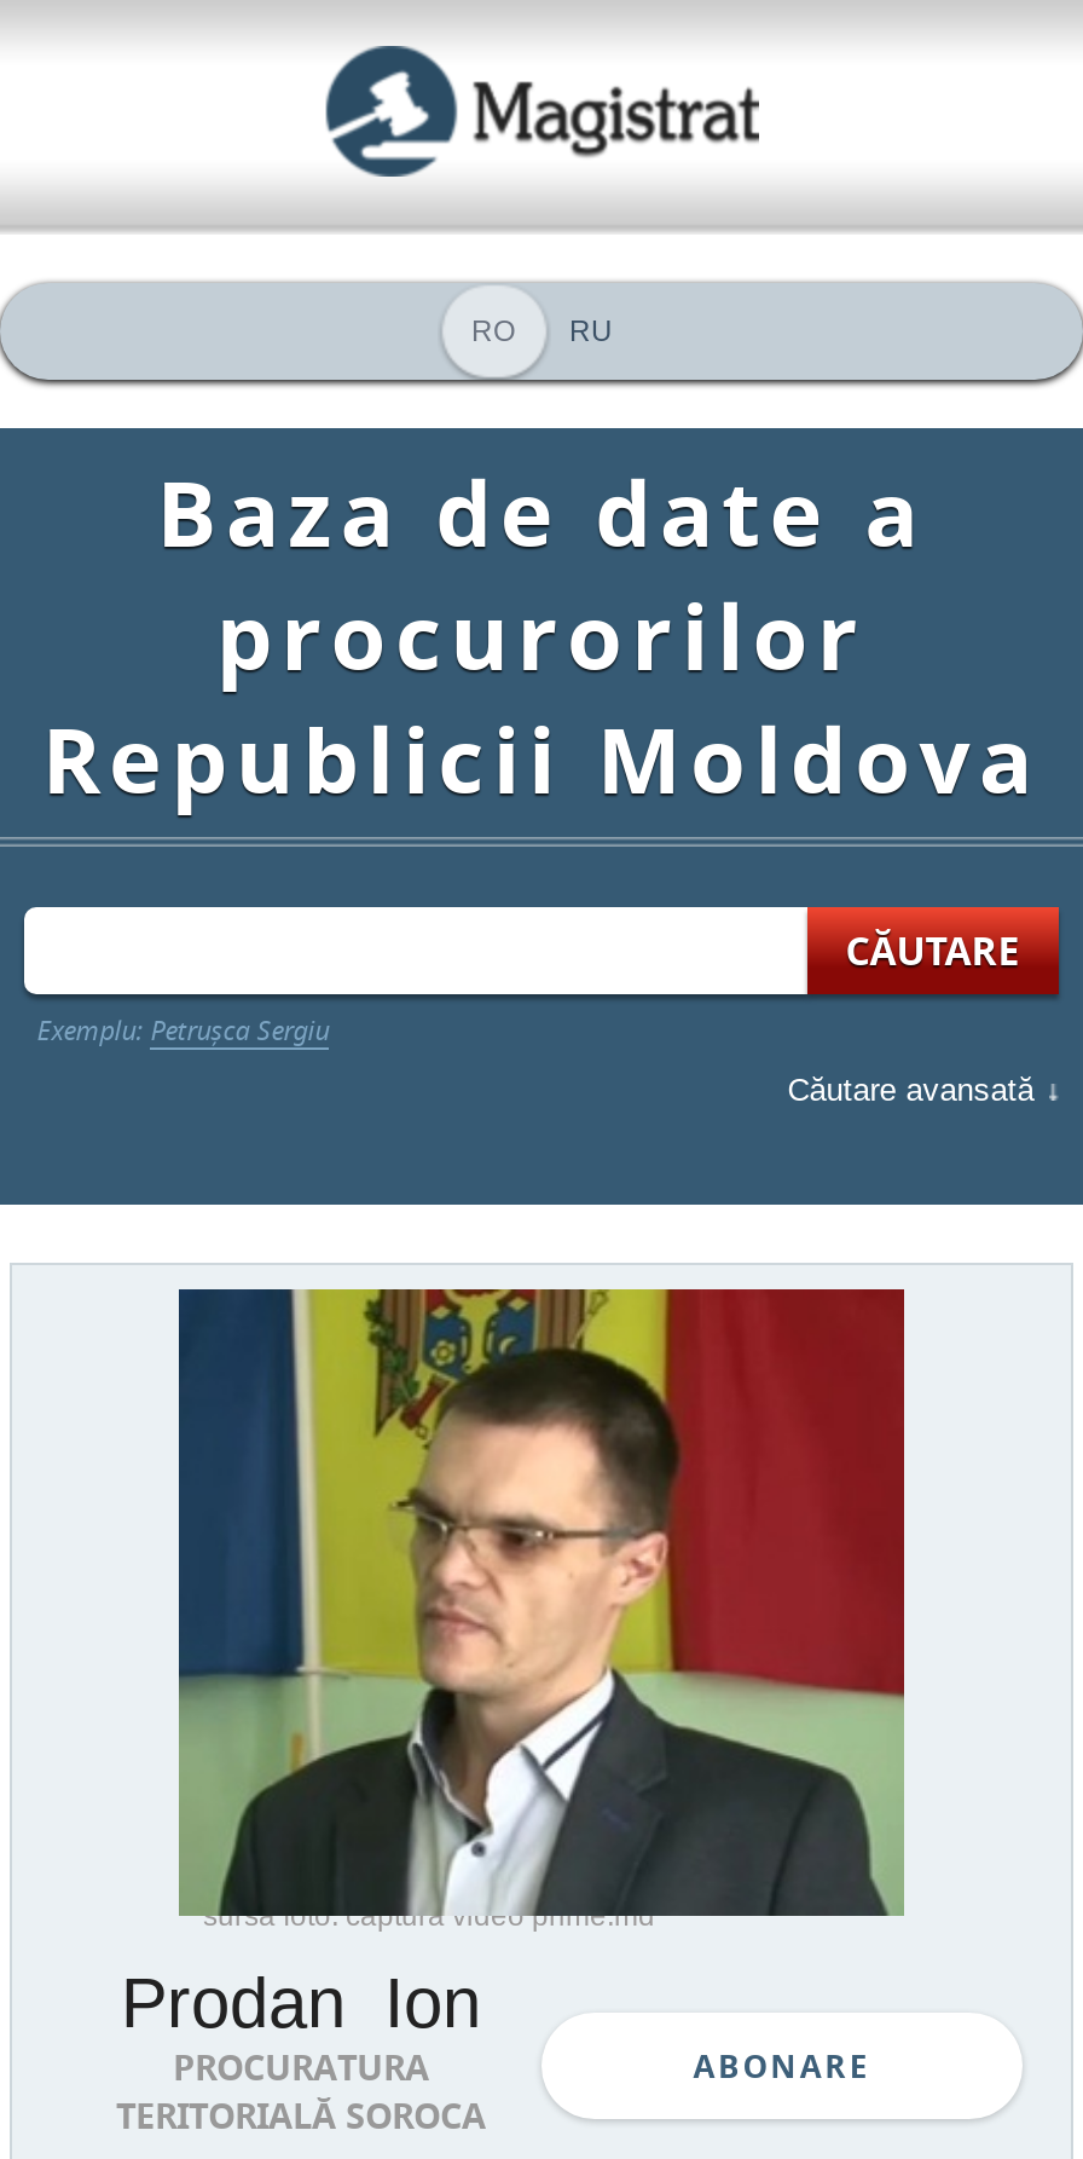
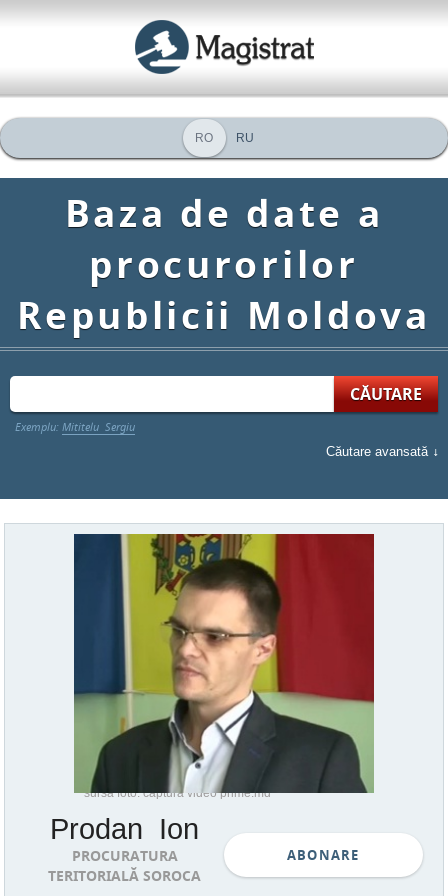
- Exemplu: Petrușca Sergiu
+ Exemplu: Mititelu Sergiu
